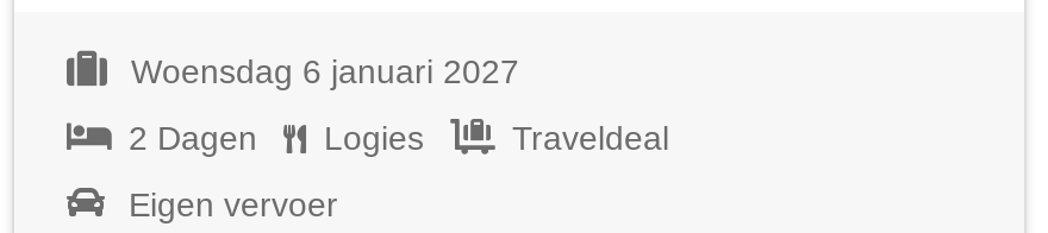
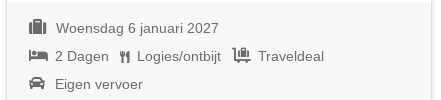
- Logies
+ Logies/ontbijt
